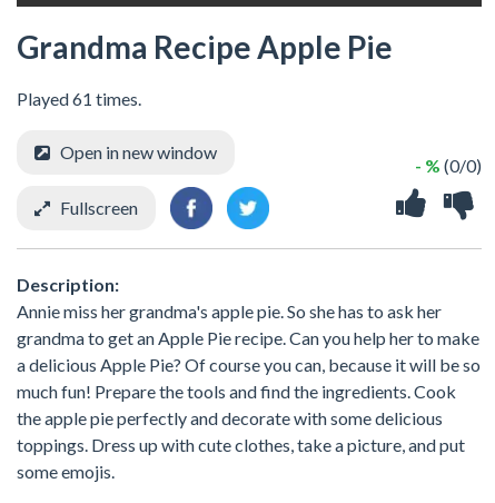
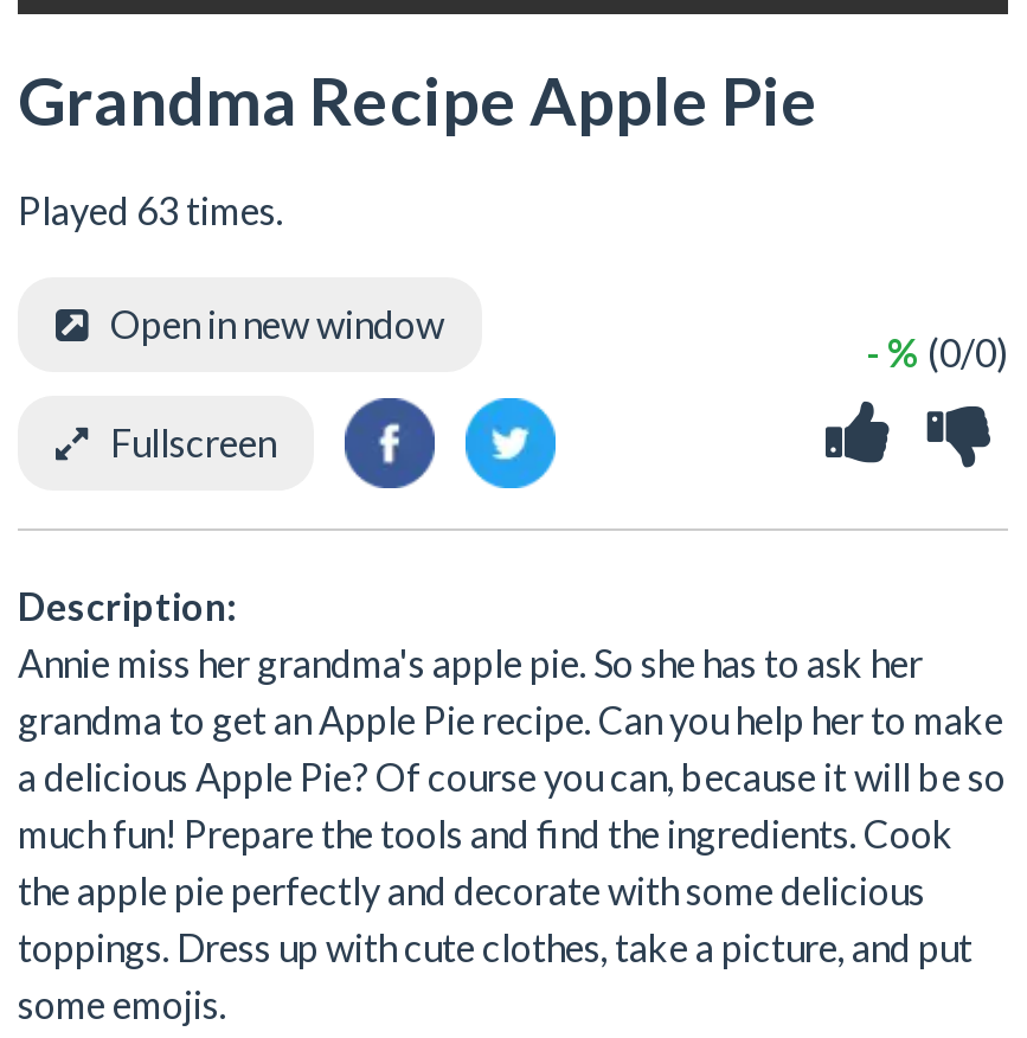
- Played 61 times.
+ Played 63 times.
